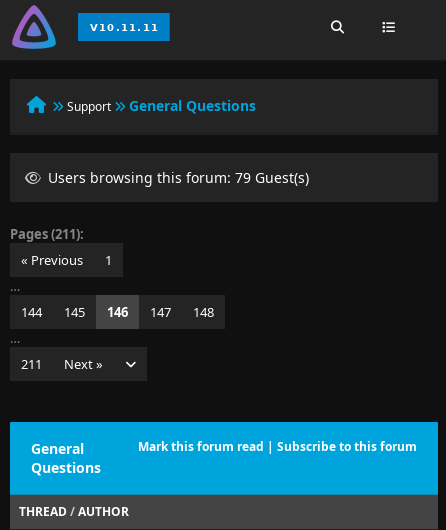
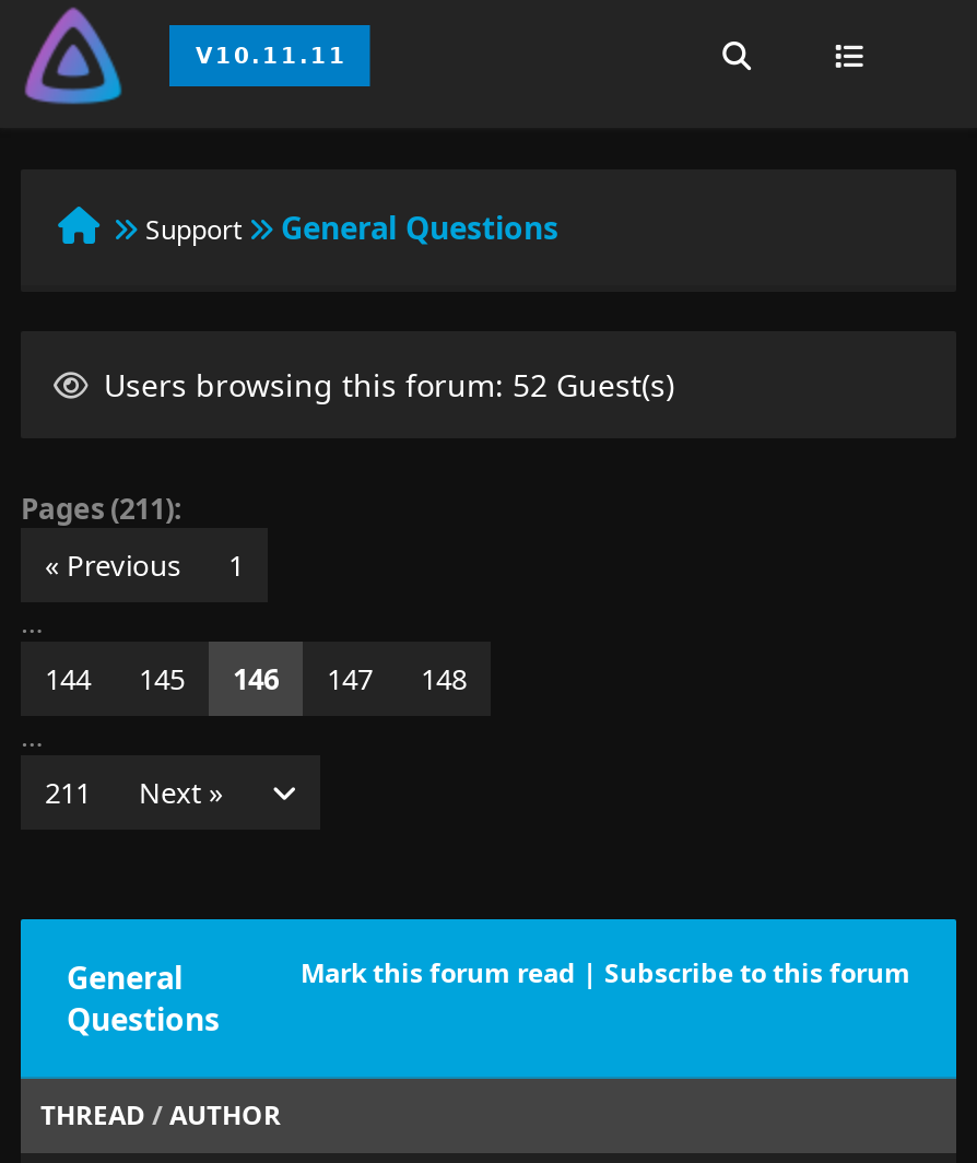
- Users browsing this forum: 79 Guest(s)
+ Users browsing this forum: 52 Guest(s)
